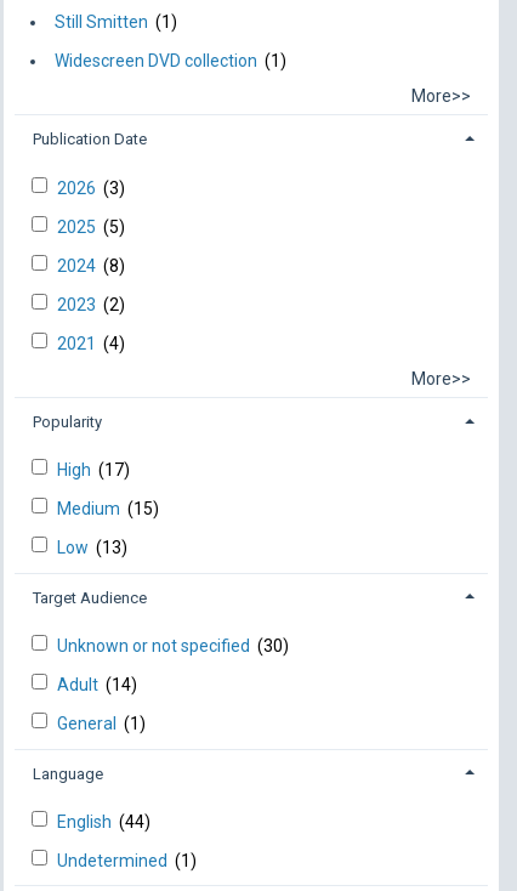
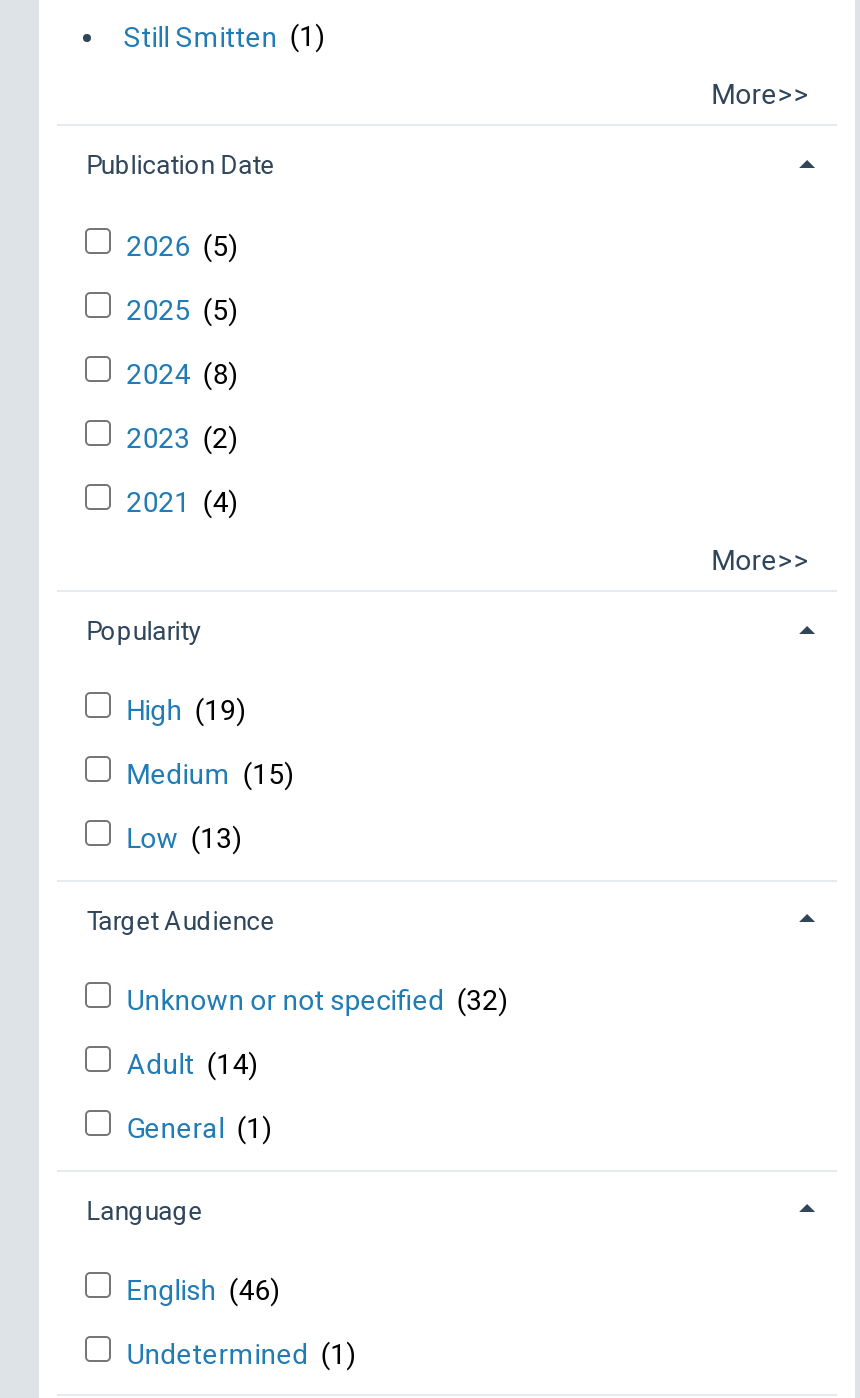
- Widescreen DVD collection (1)

- 2026 (3)
+ 2026 (5)

- High (17)
+ High (19)

- Unknown or not specified (30)
+ Unknown or not specified (32)

- English (44)
+ English (46)
